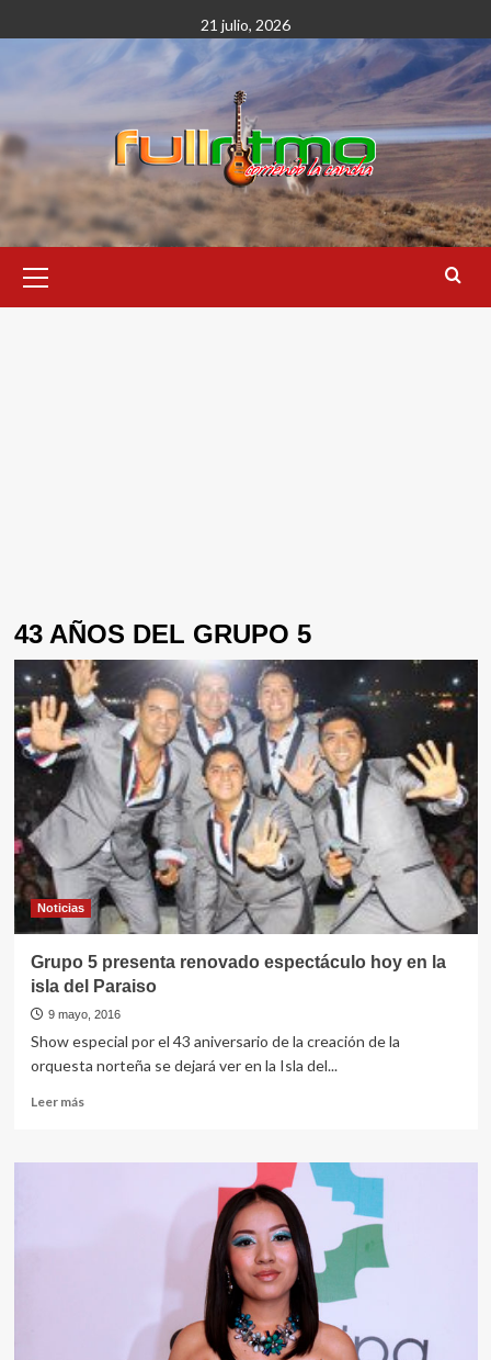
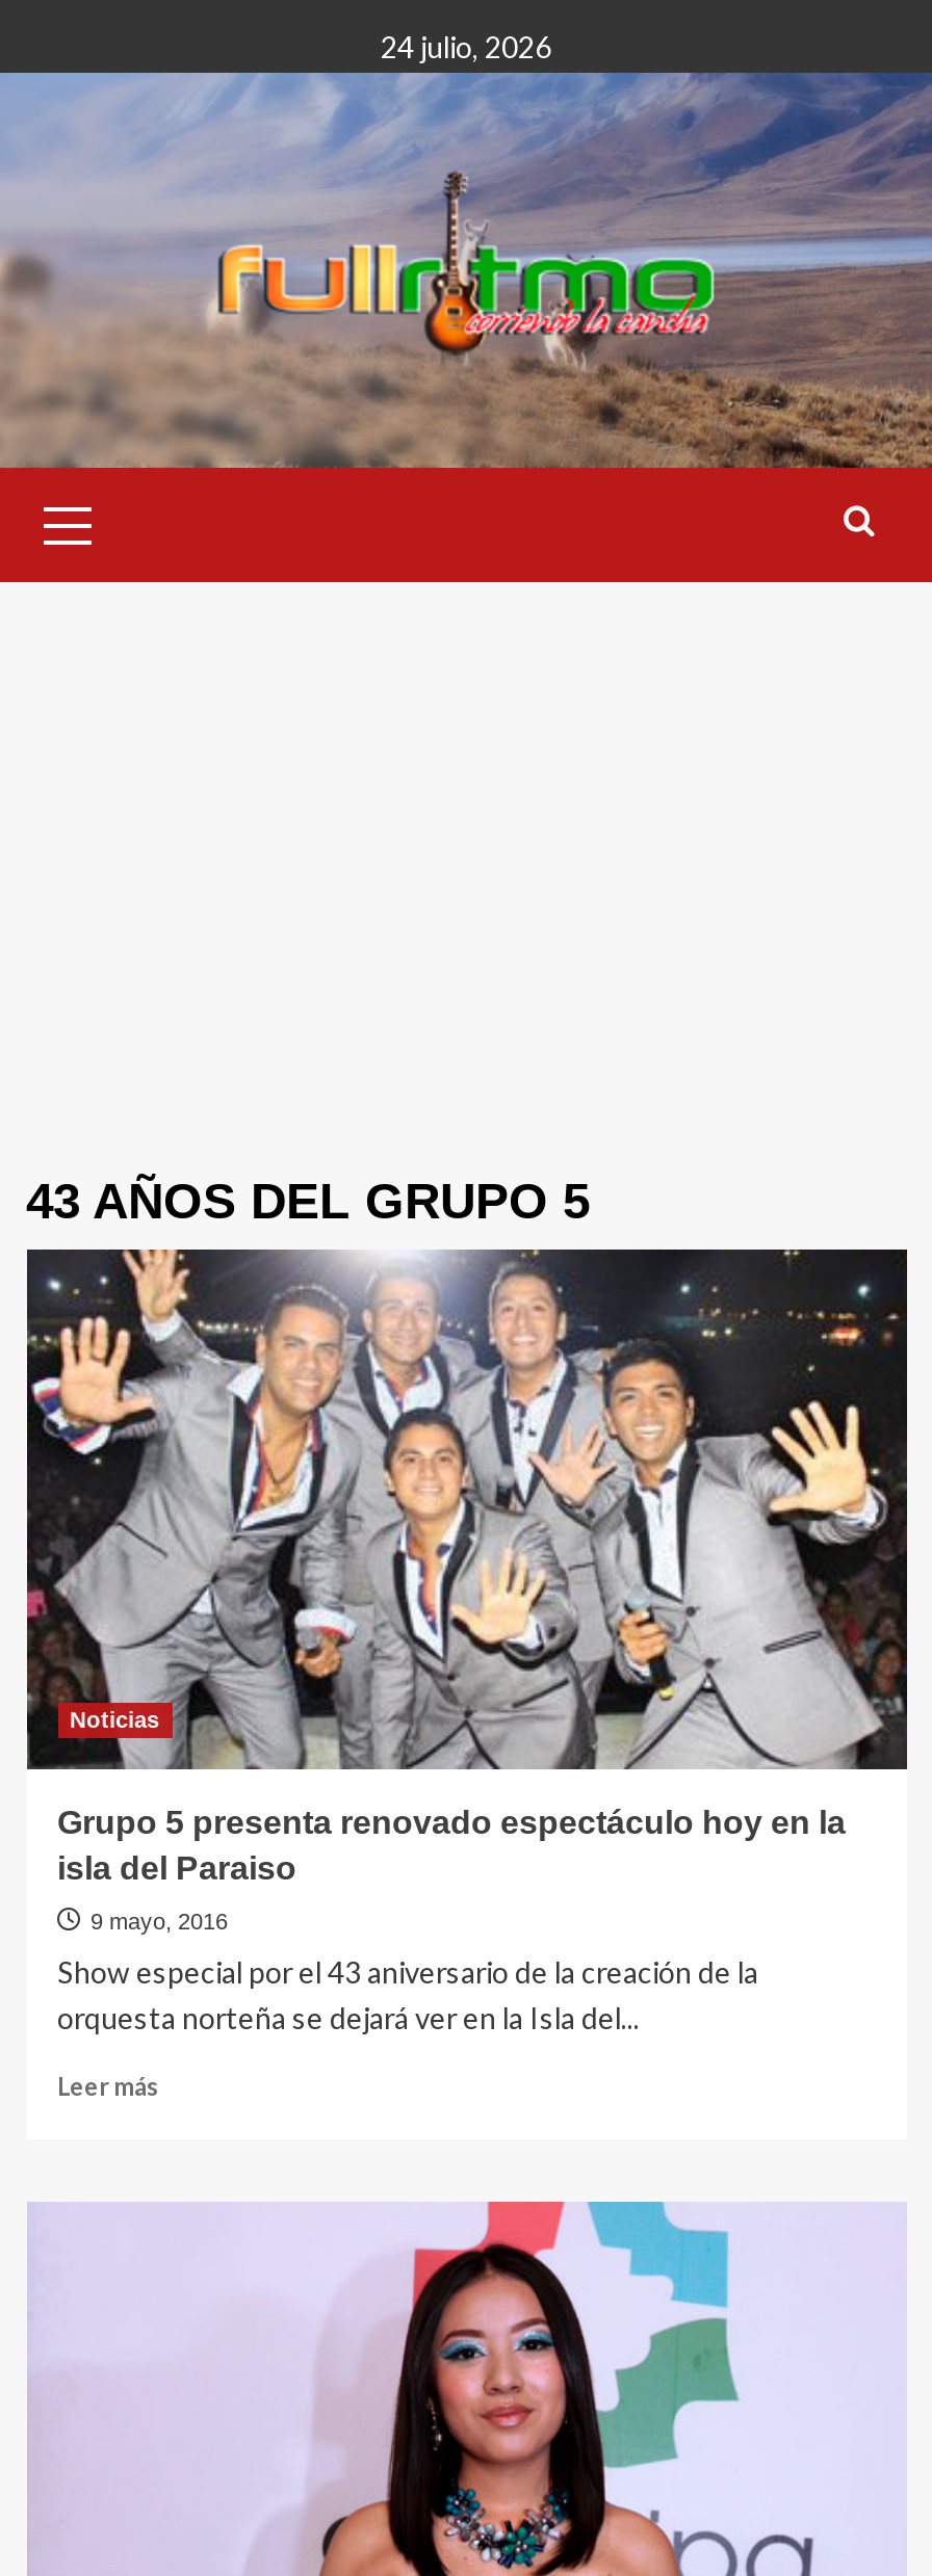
- 21 julio, 2026
+ 24 julio, 2026
